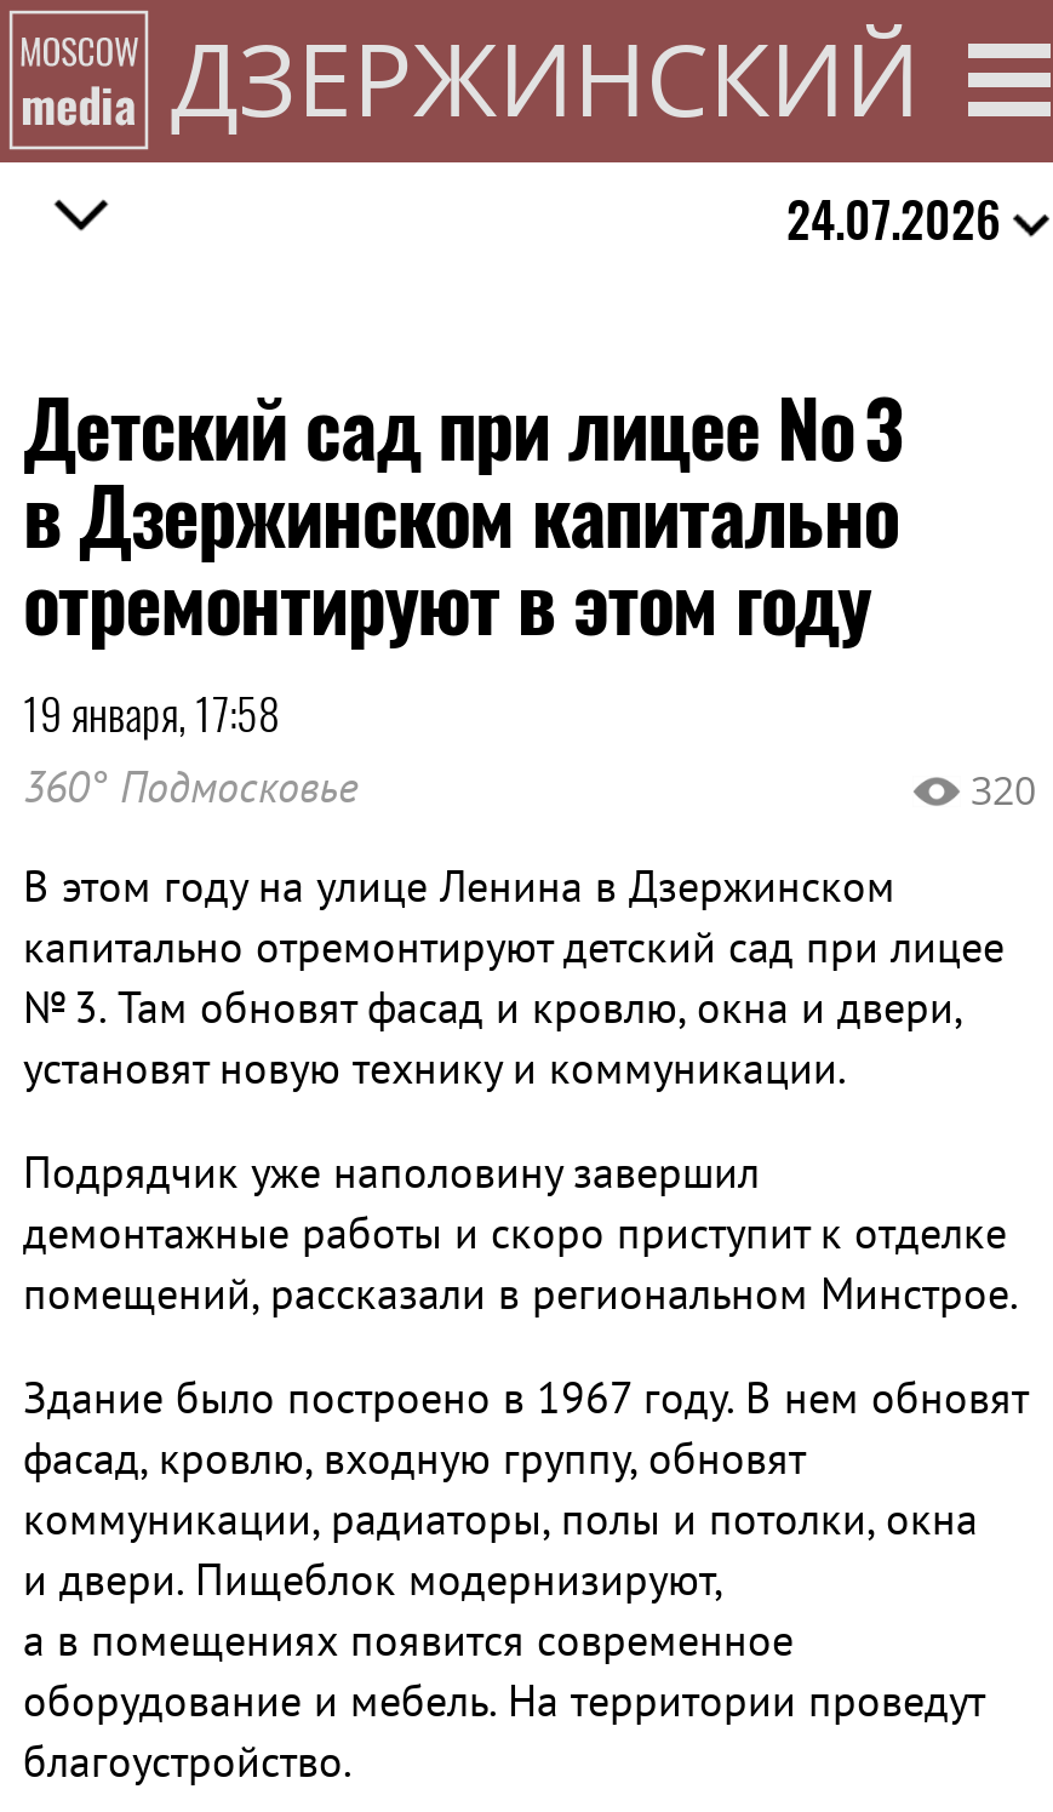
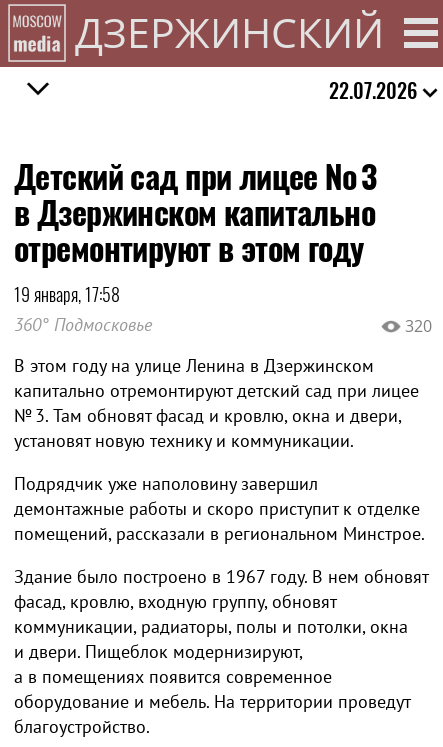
- 24.07.2026
+ 22.07.2026
